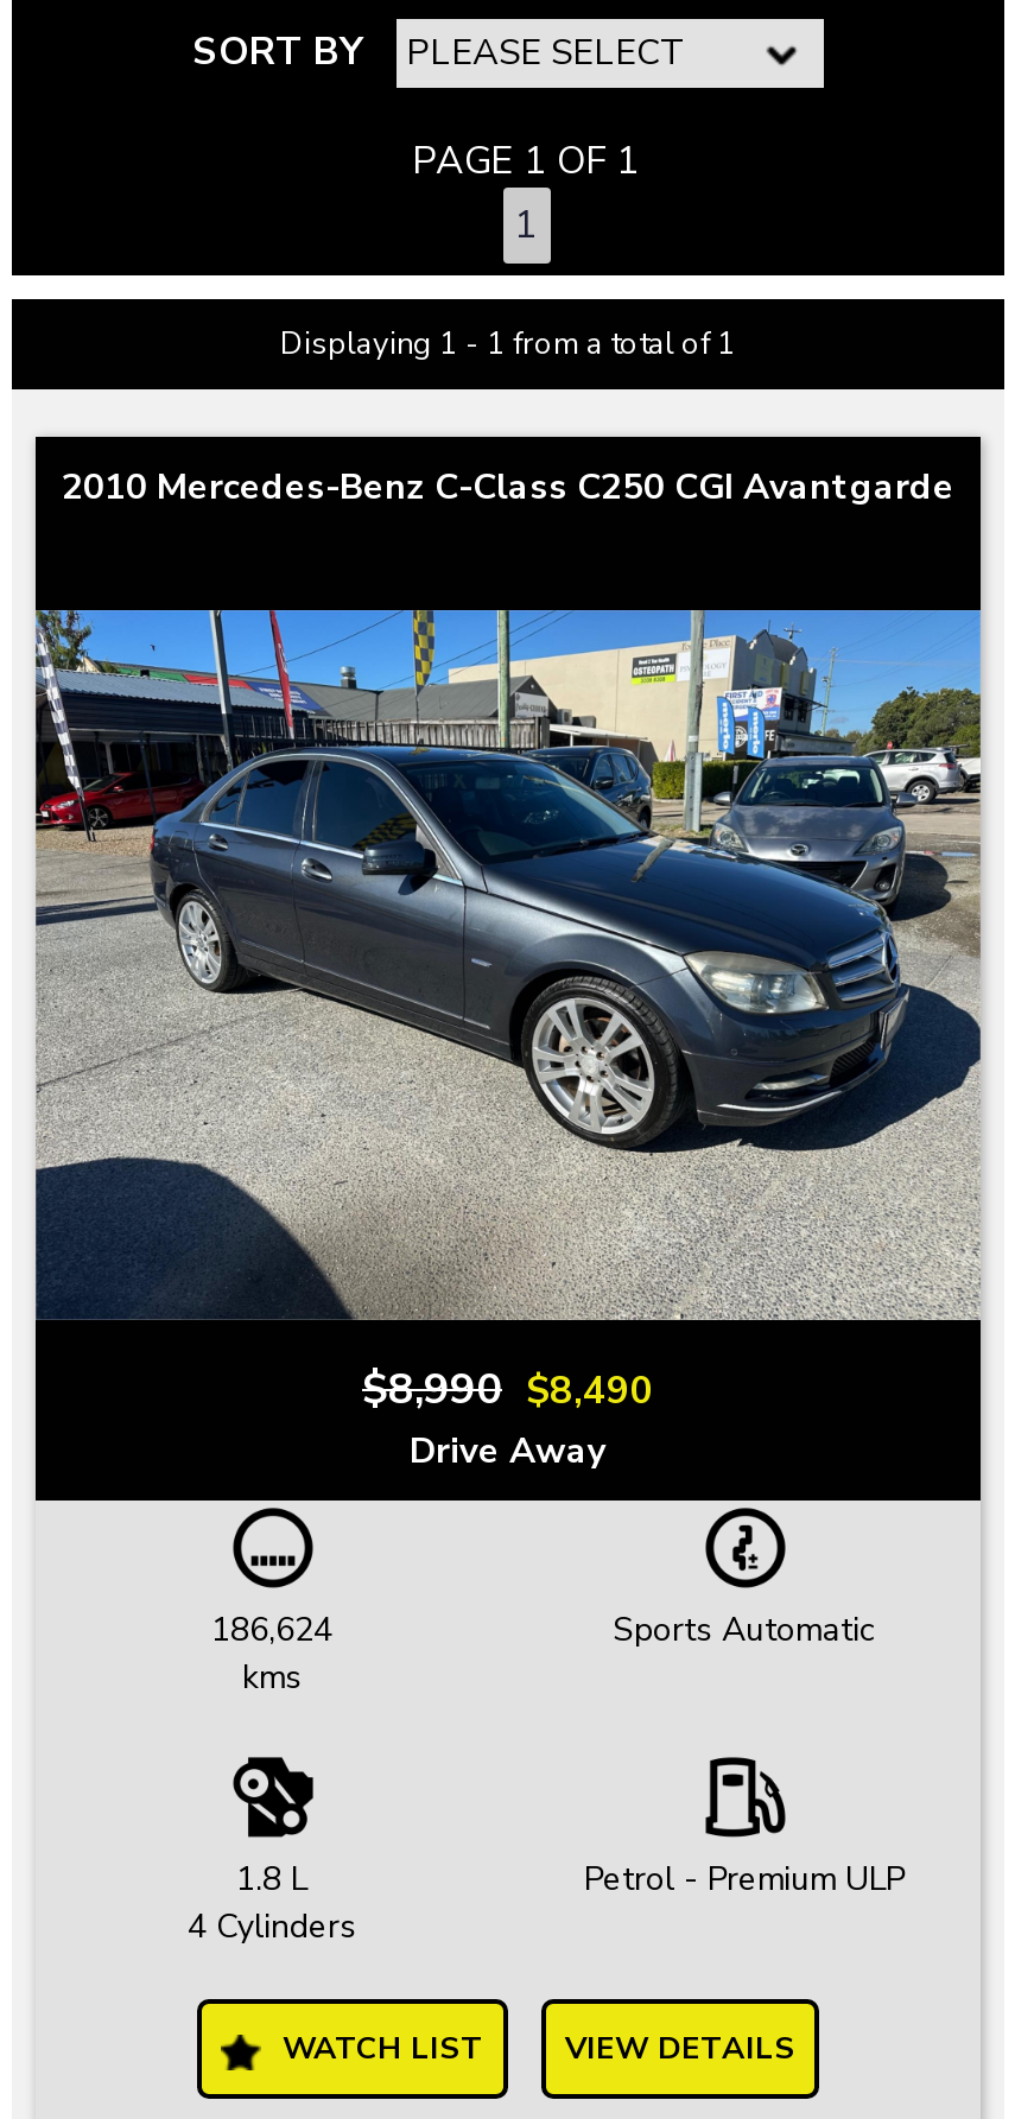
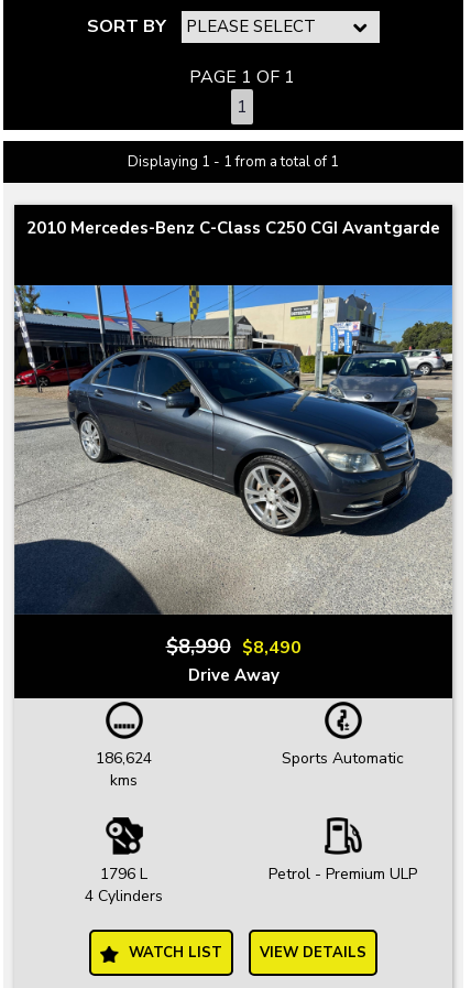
- 1.8 L
+ 1796 L
